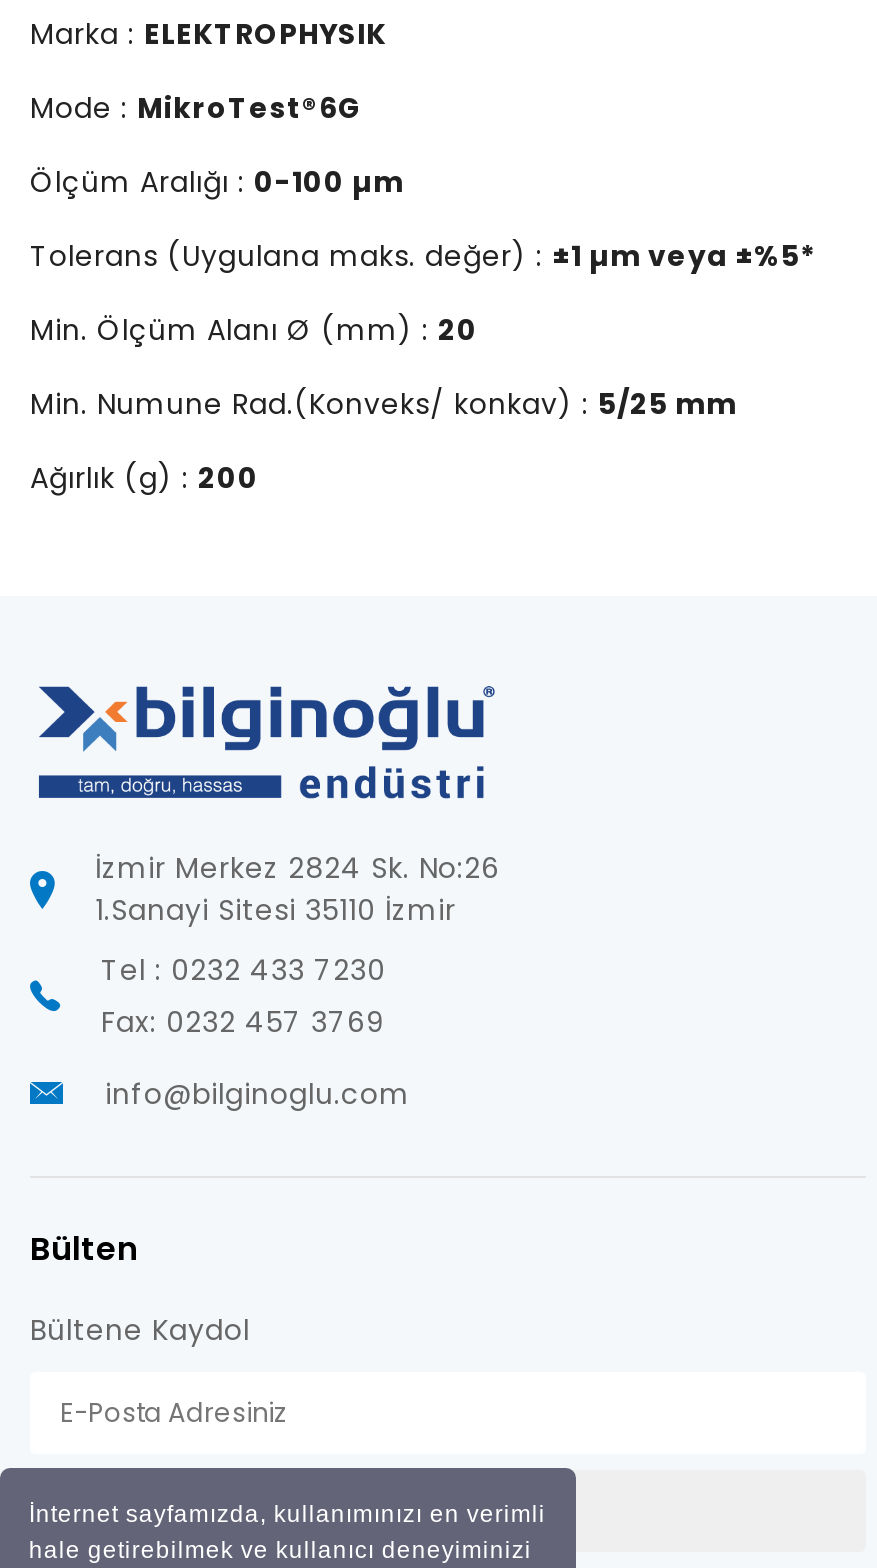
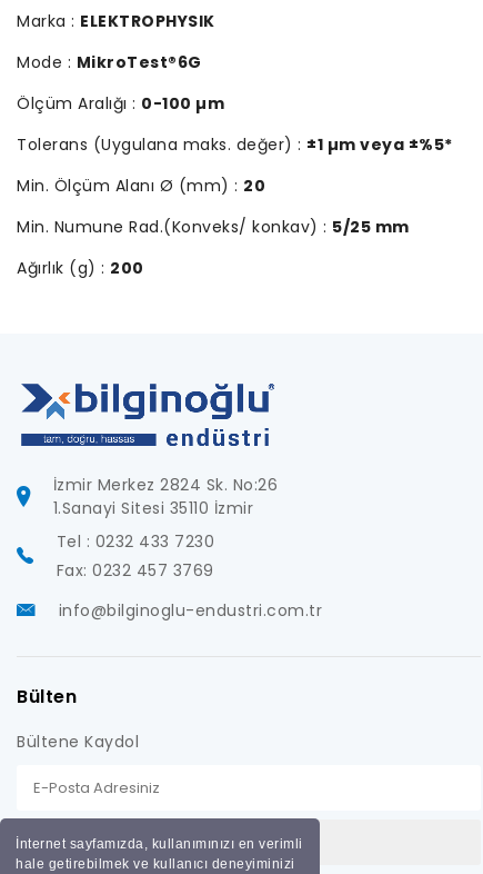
- info@bilginoglu.com
+ info@bilginoglu-endustri.com.tr
